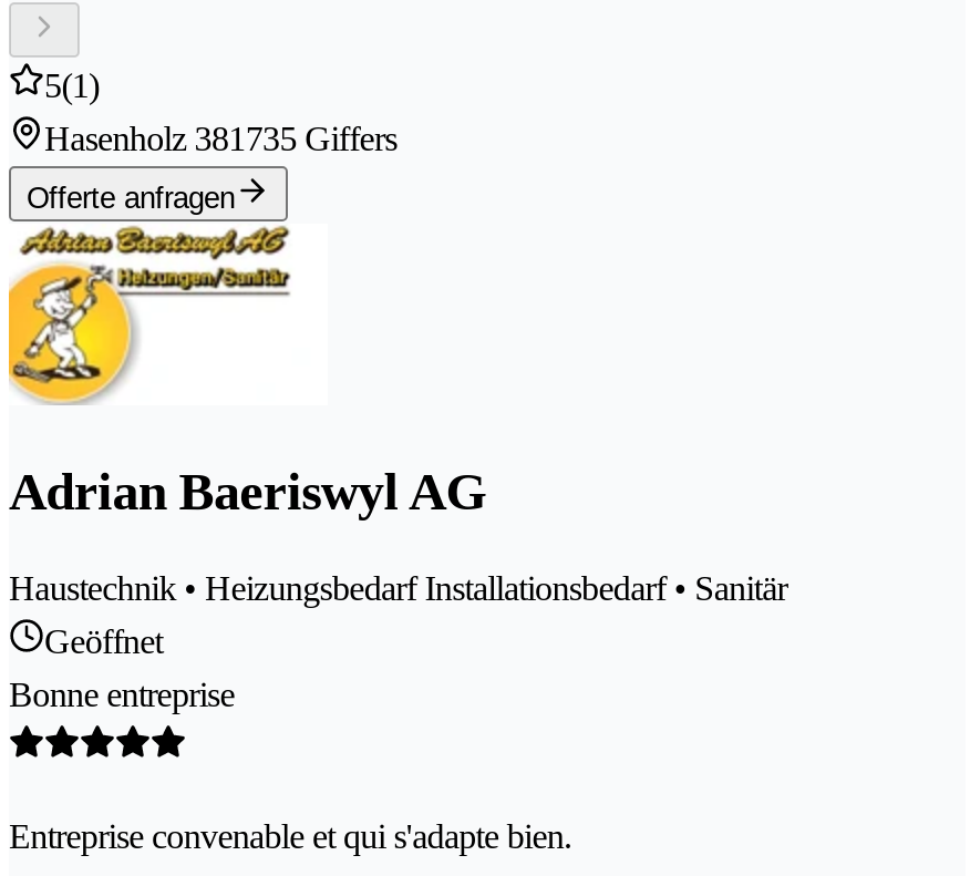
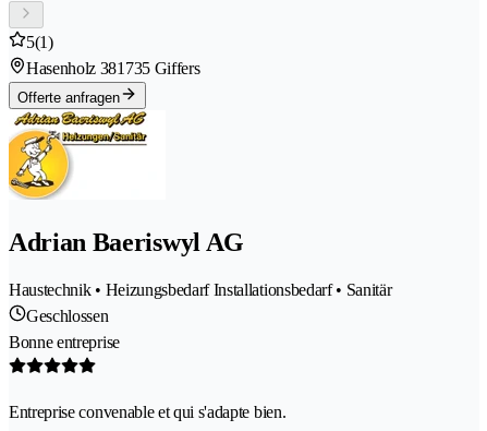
- Geöffnet
+ Geschlossen
